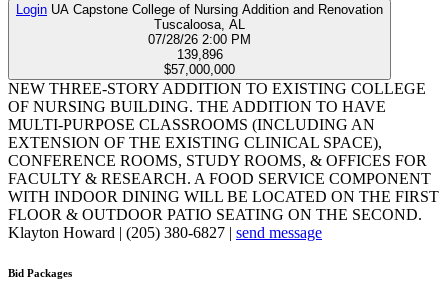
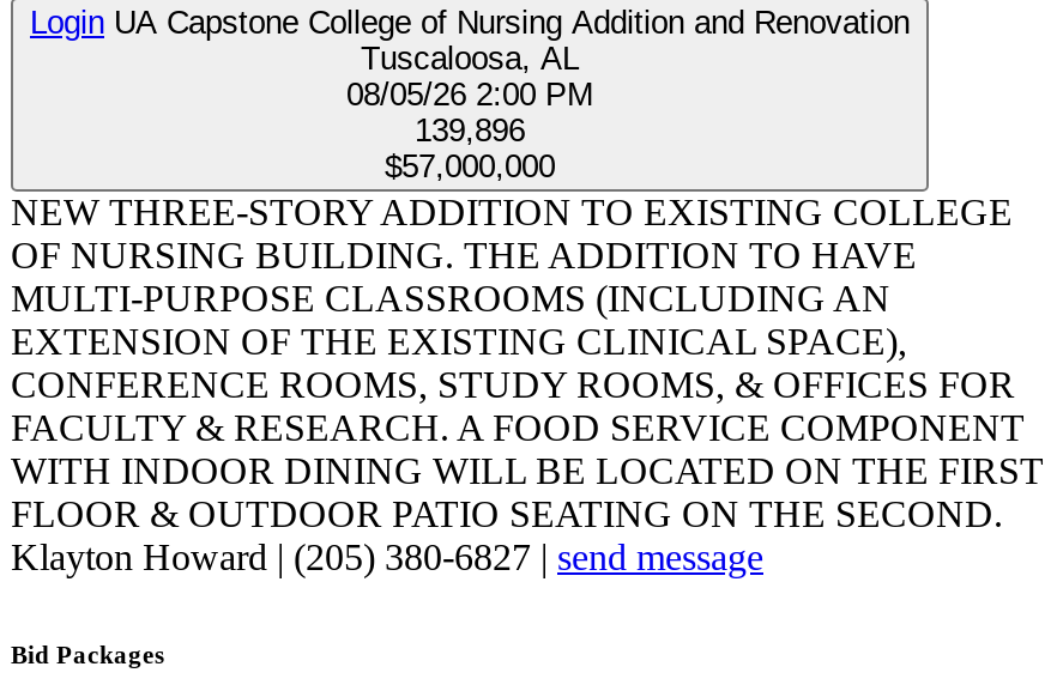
- 07/28/26 2:00 PM
+ 08/05/26 2:00 PM
